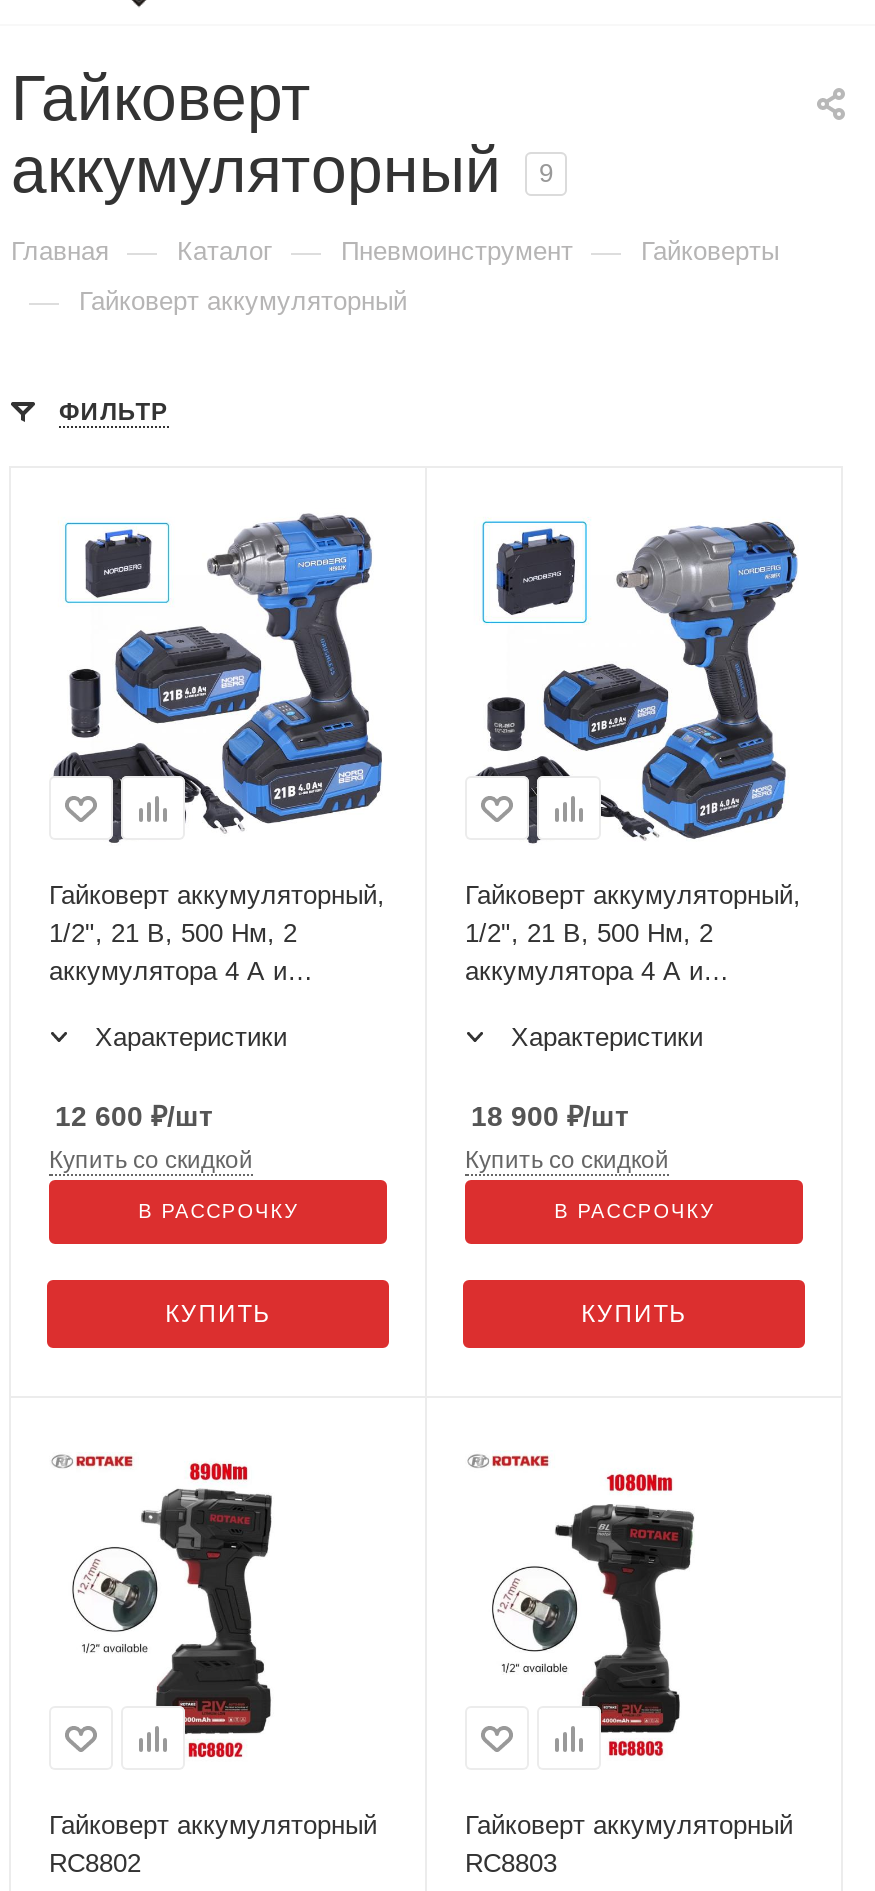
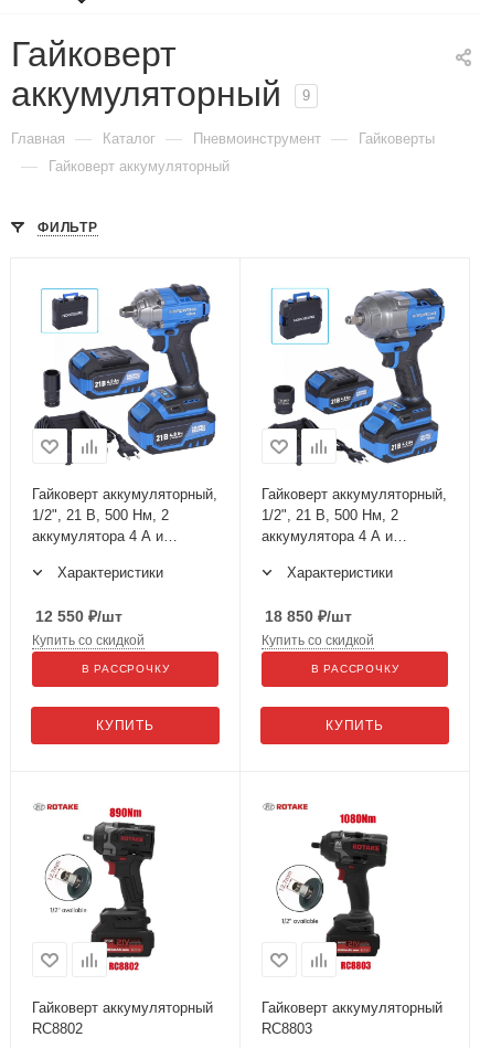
- 12 600 ₽/шт
+ 12 550 ₽/шт

- 18 900 ₽/шт
+ 18 850 ₽/шт
